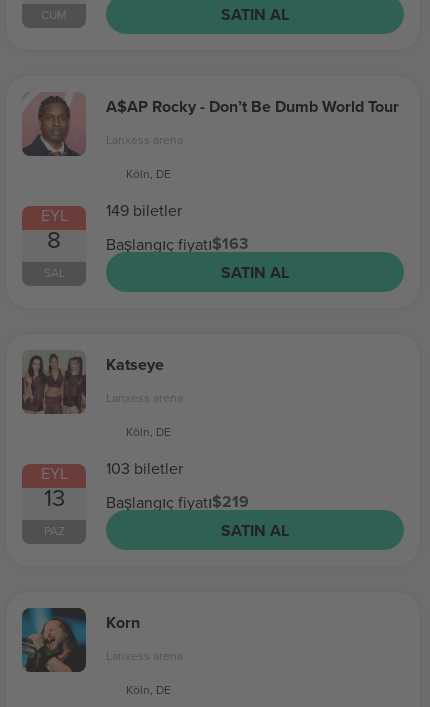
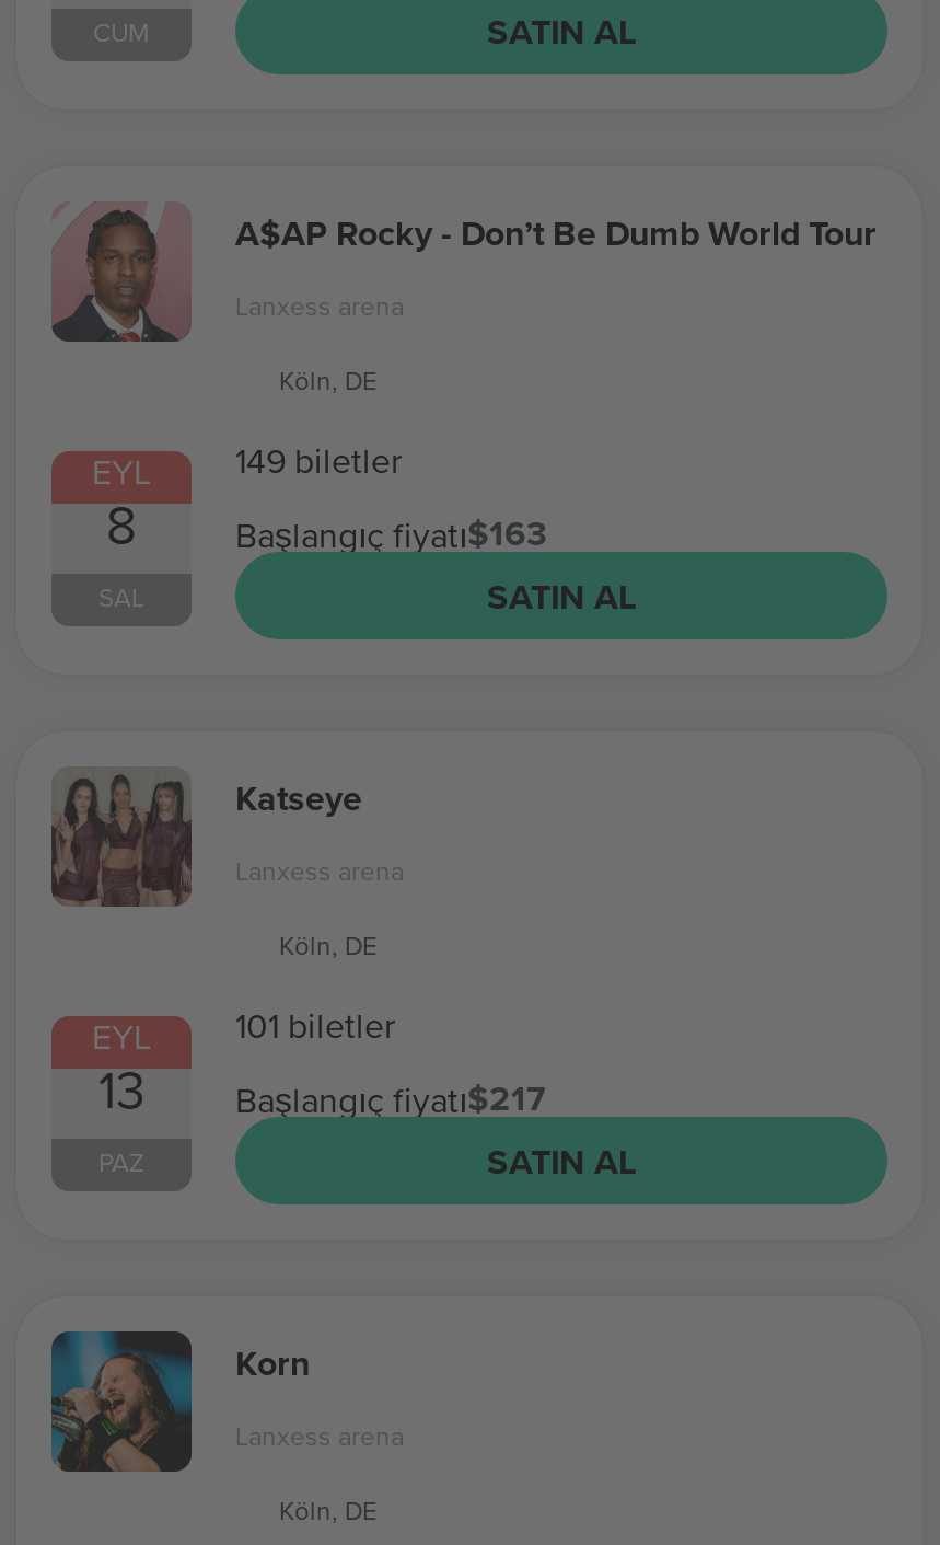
- 103 biletler
+ 101 biletler

- Başlangıç fiyatı$219
+ Başlangıç fiyatı$217
